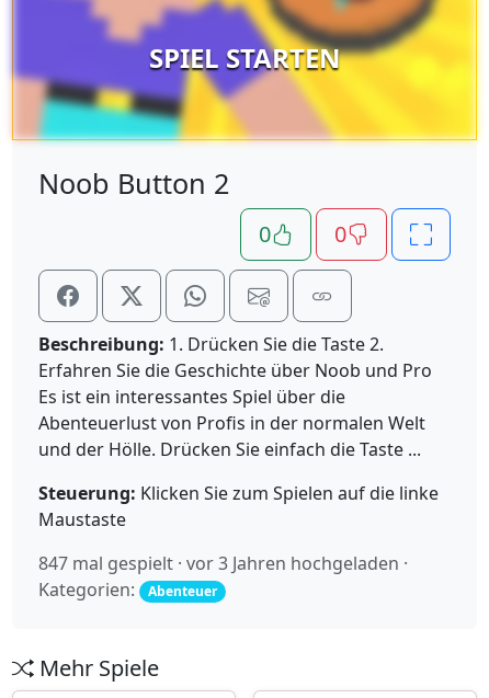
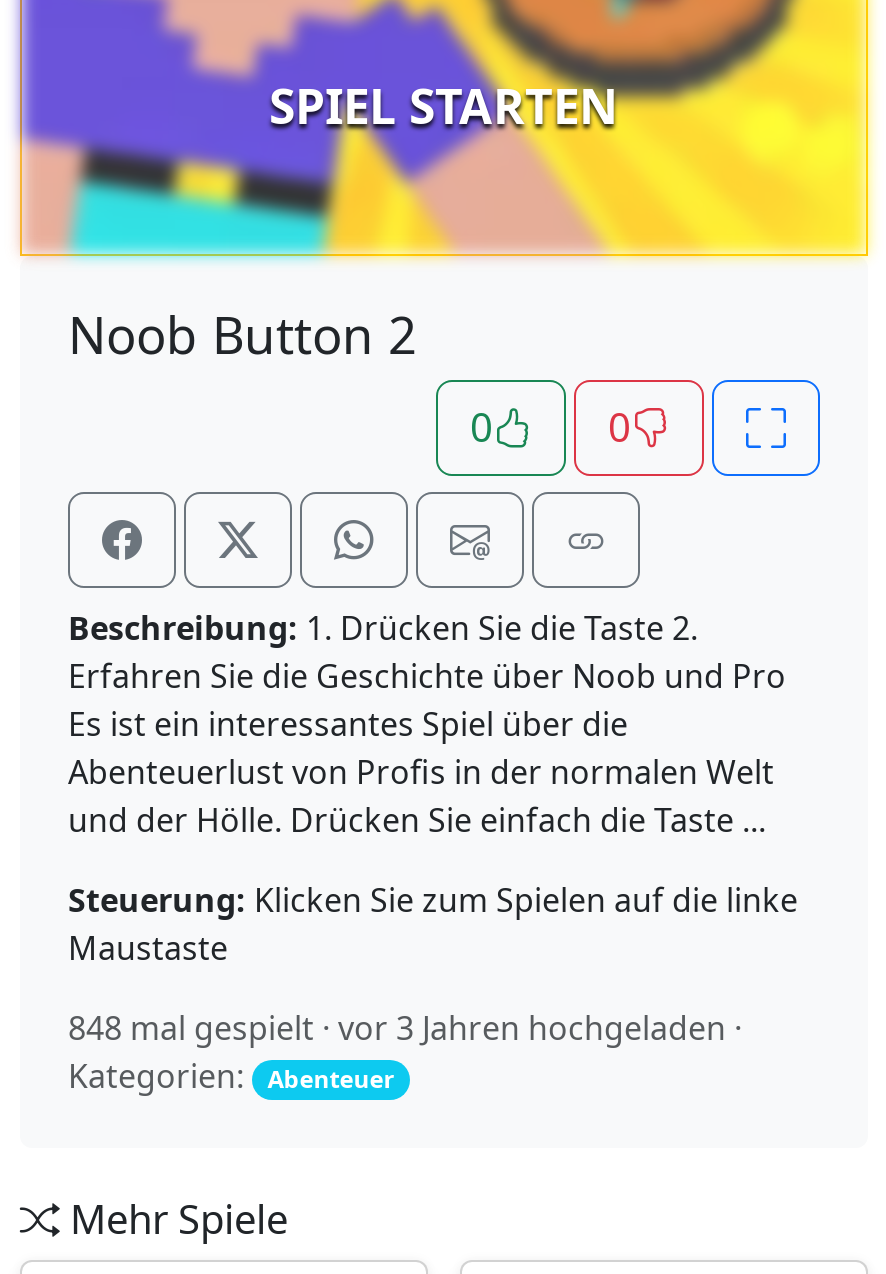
- 847 mal gespielt · vor 3 Jahren hochgeladen ·
+ 848 mal gespielt · vor 3 Jahren hochgeladen ·
